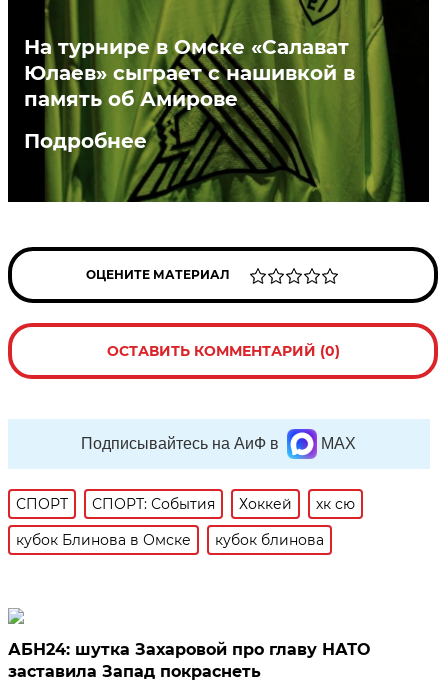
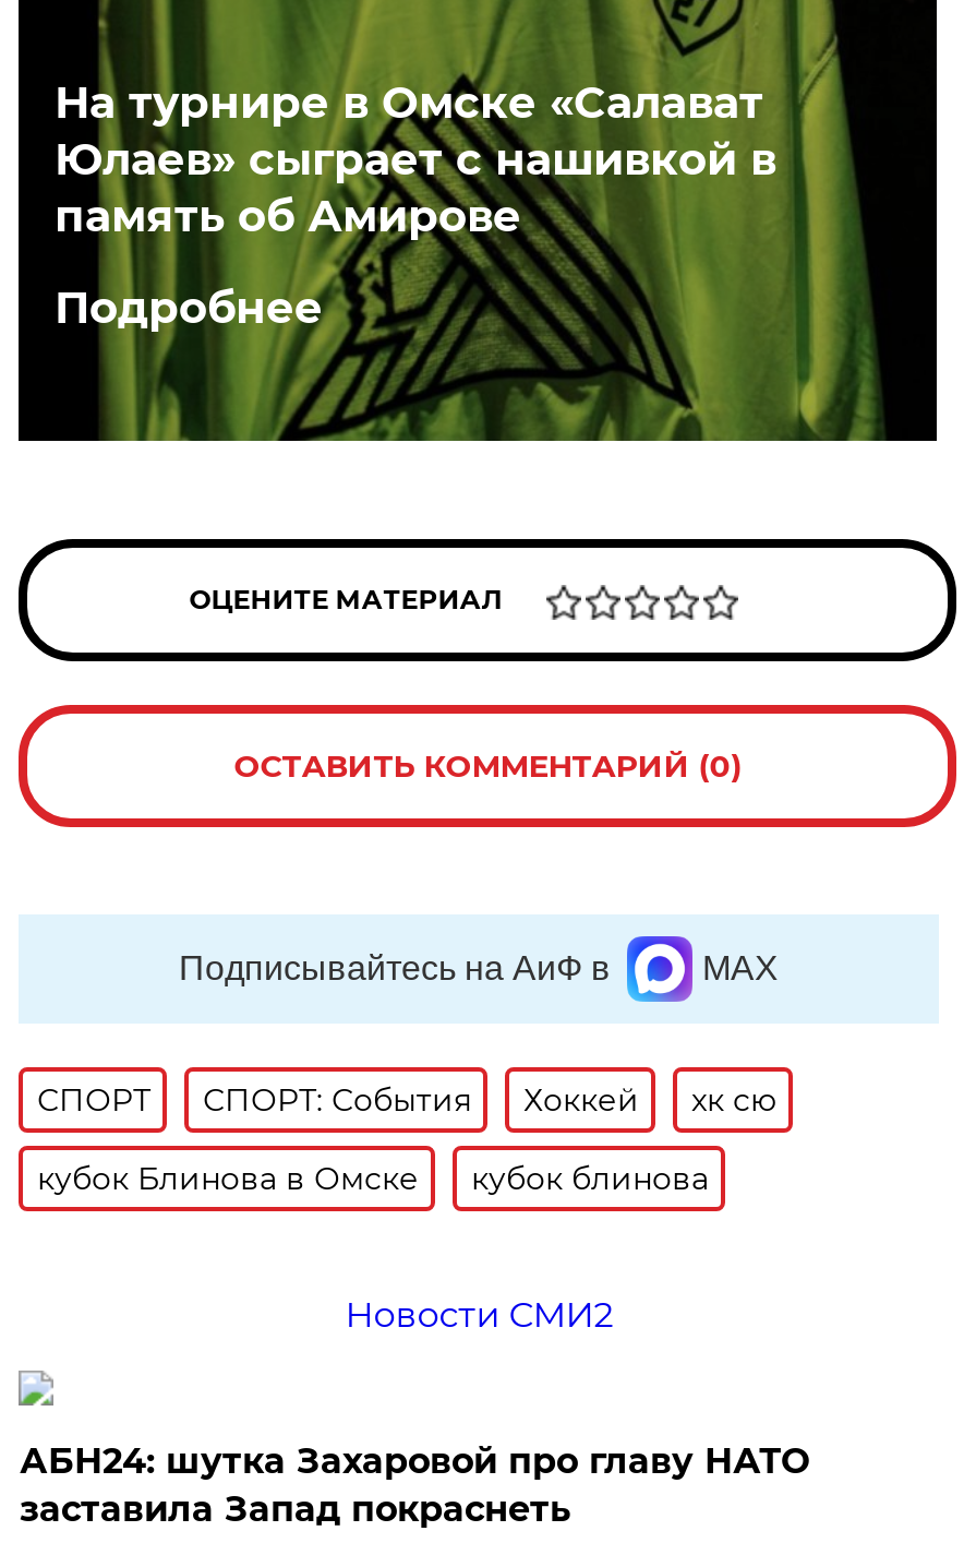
+ Новости СМИ2
